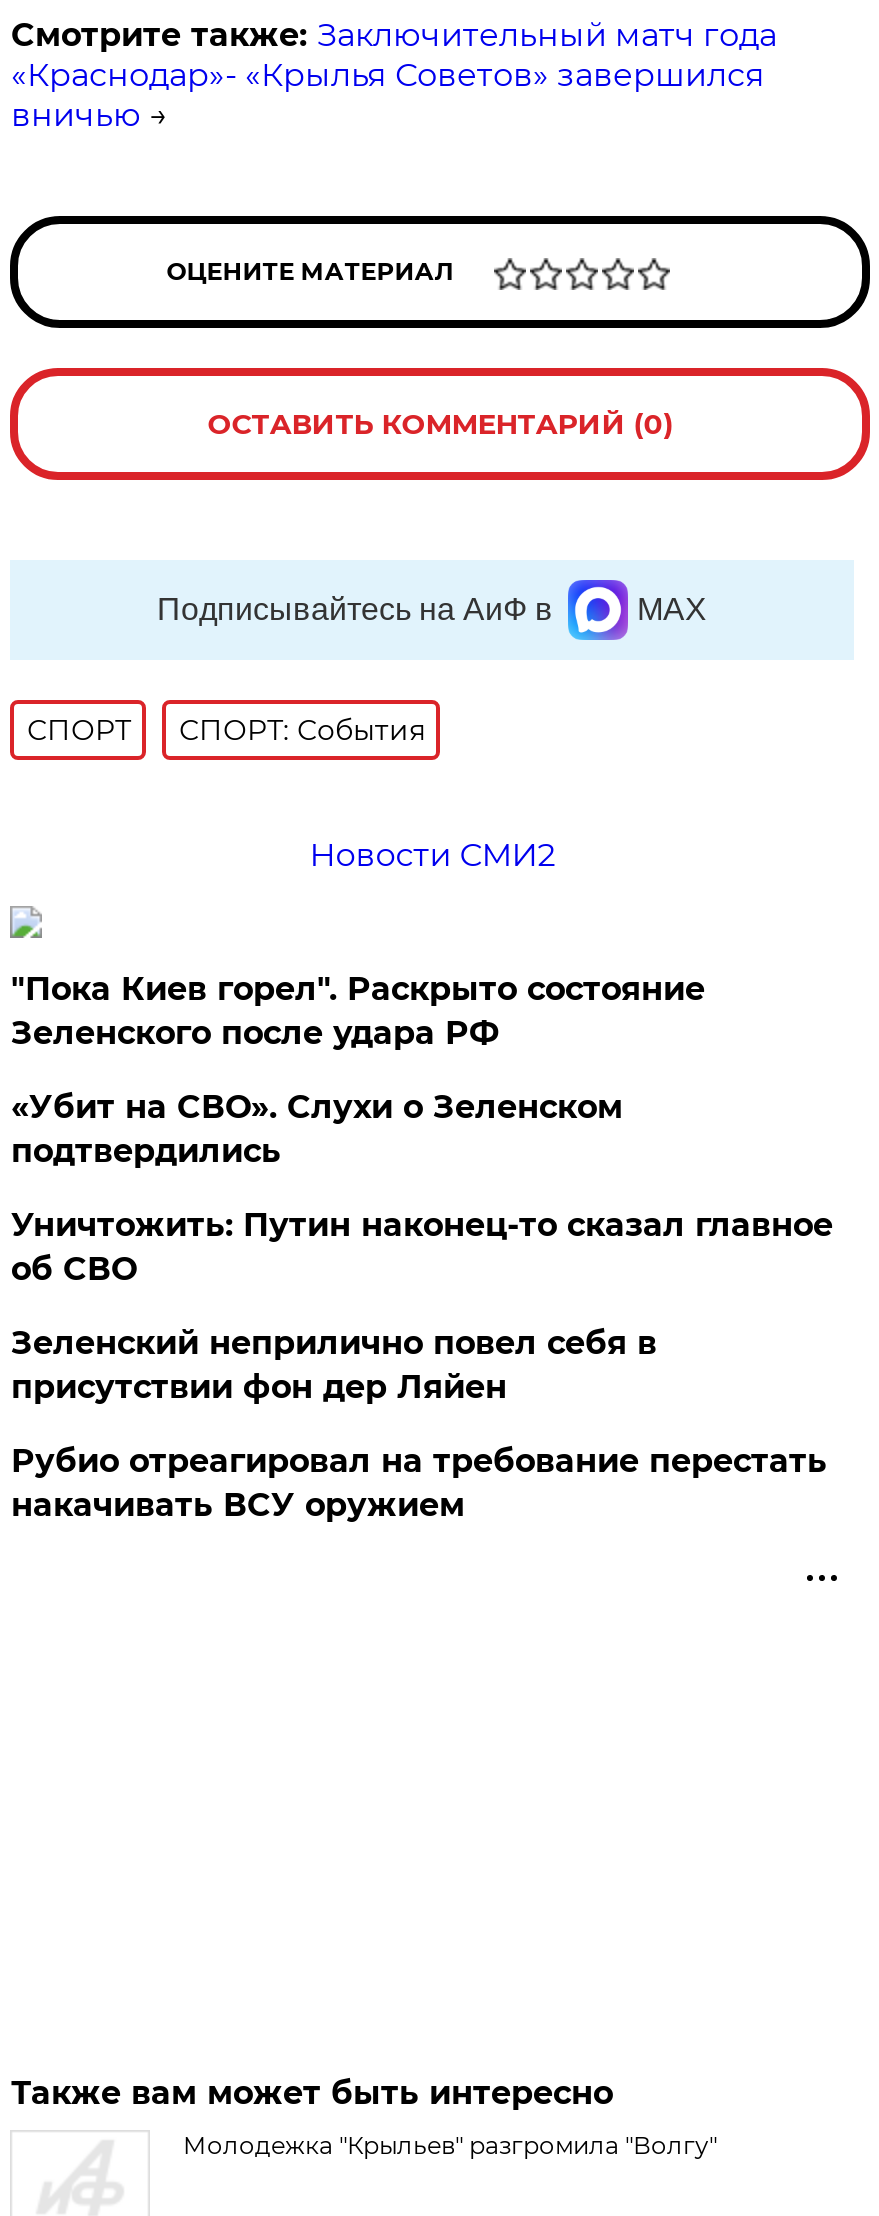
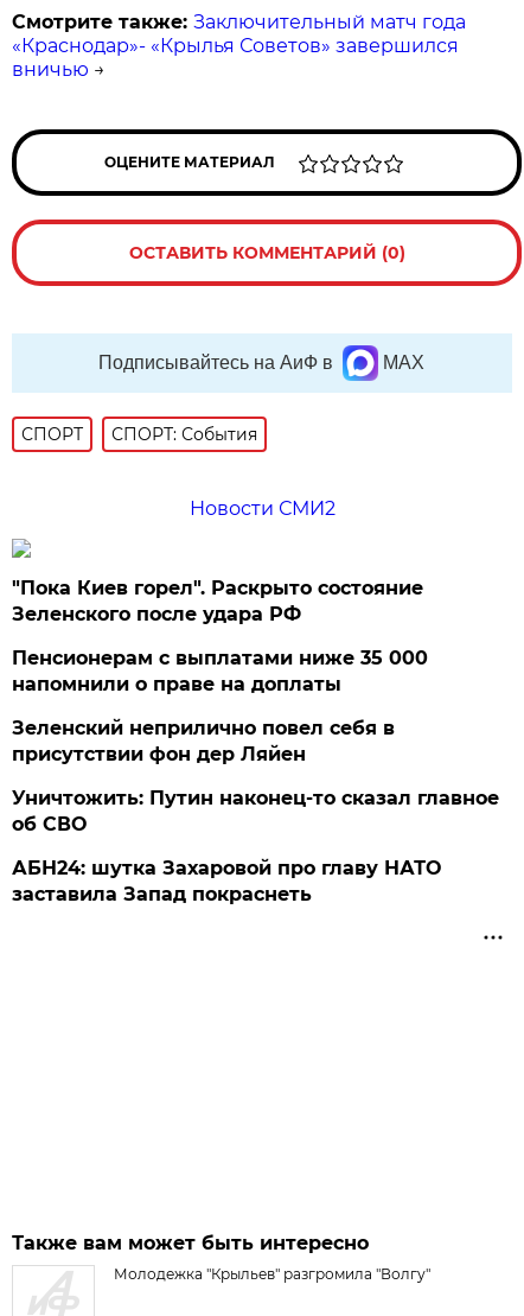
- «Убит на СВО». Слухи о Зеленском
- подтвердились
+ Пенсионерам с выплатами ниже 35 000
+ напомнили о праве на доплаты

moved down: Уничтожить: Путин наконец-то сказал главное | об СВО

moved up: Зеленский неприлично повел cебя в | присутствии фон дер Ляйен

- Рубио отреагировал на требование перестать
- накачивать ВСУ оружием
+ АБН24: шутка Захаровой про главу НАТО
+ заставила Запад покраснеть
